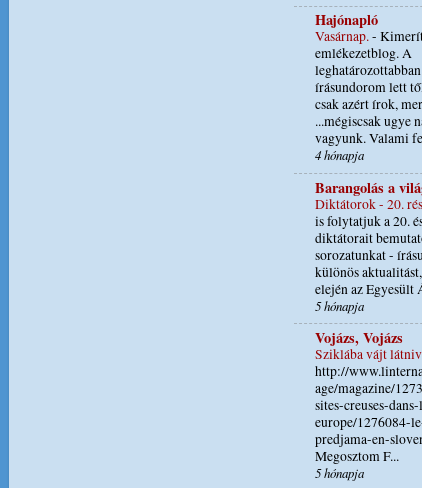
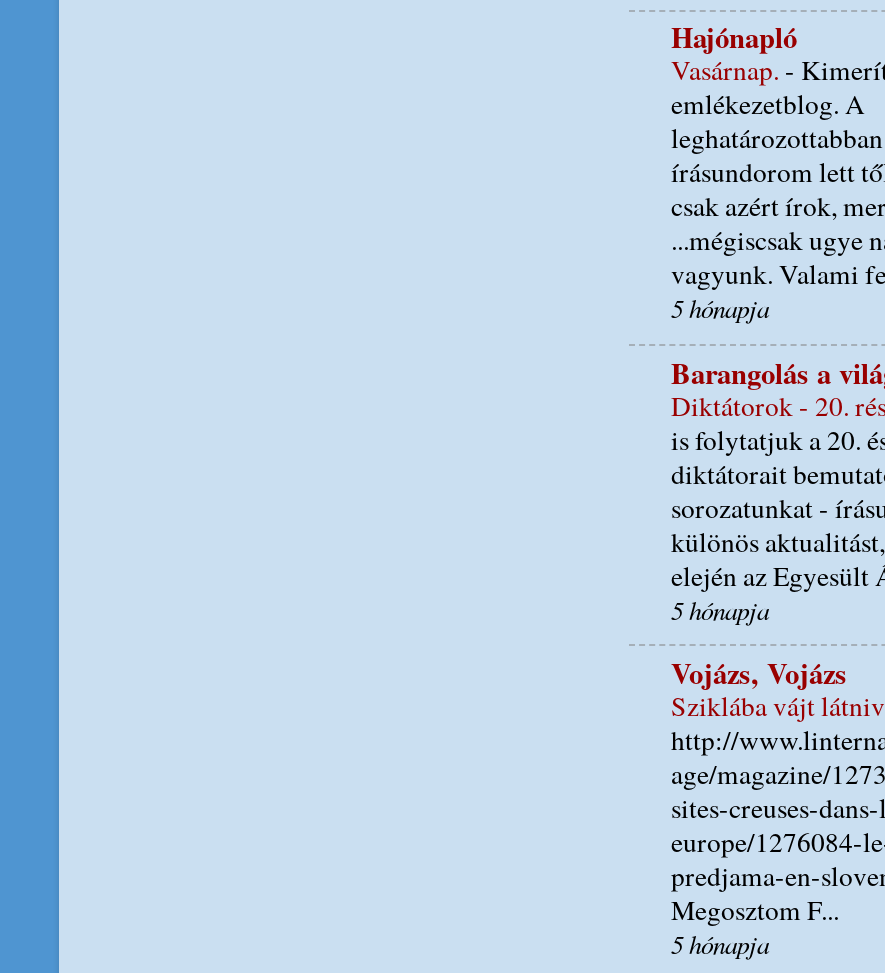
- 4 hónapja
+ 5 hónapja
